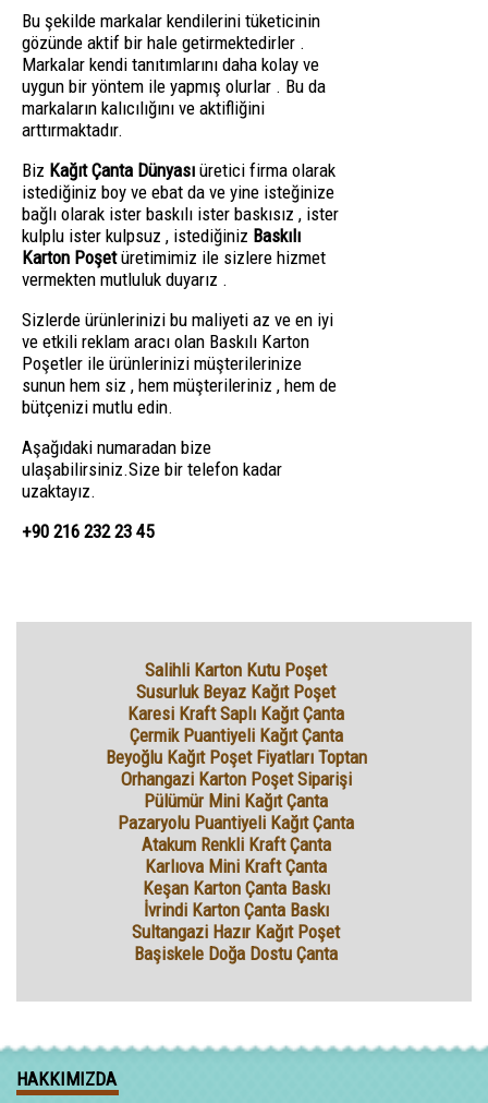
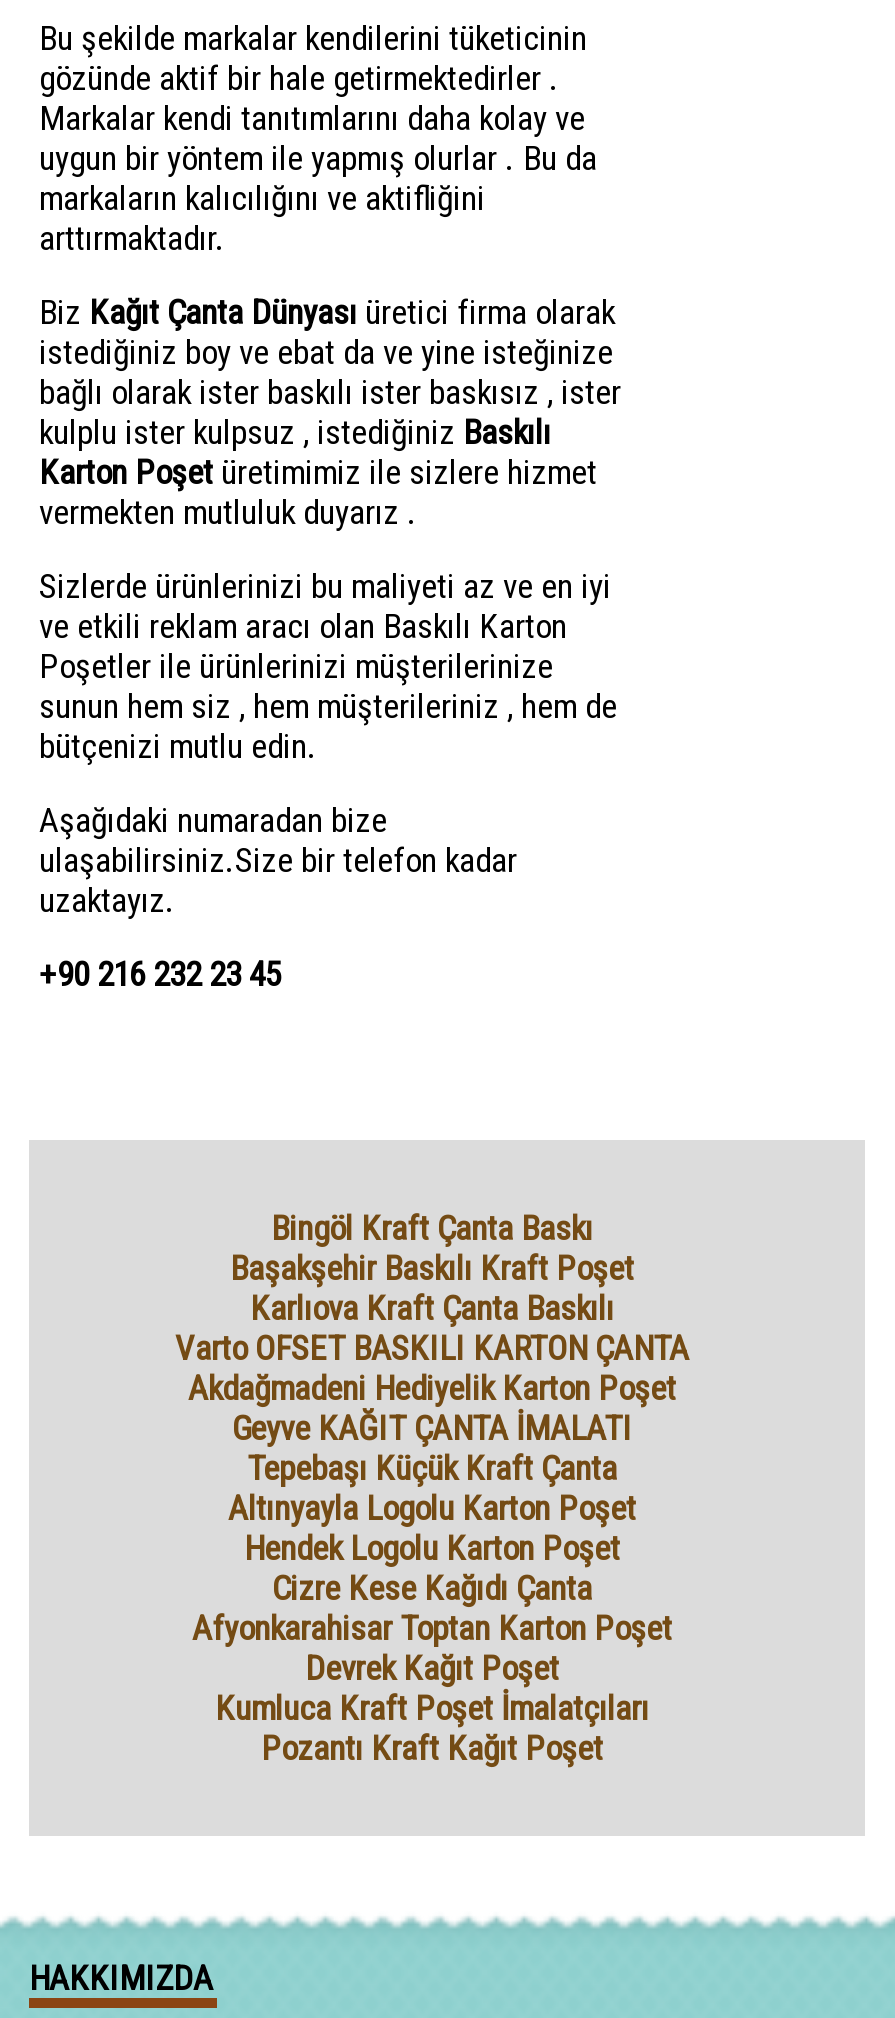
- Salihli Karton Kutu Poşet
- Susurluk Beyaz Kağıt Poşet
- Karesi Kraft Saplı Kağıt Çanta
- Çermik Puantiyeli Kağıt Çanta
- Beyoğlu Kağıt Poşet Fiyatları Toptan
- Orhangazi Karton Poşet Siparişi
- Pülümür Mini Kağıt Çanta
- Pazaryolu Puantiyeli Kağıt Çanta
- Atakum Renkli Kraft Çanta
- Karlıova Mini Kraft Çanta
- Keşan Karton Çanta Baskı
- İvrindi Karton Çanta Baskı
- Sultangazi Hazır Kağıt Poşet
- Başiskele Doğa Dostu Çanta
+ Bingöl Kraft Çanta Baskı
+ Başakşehir Baskılı Kraft Poşet
+ Karlıova Kraft Çanta Baskılı
+ Varto OFSET BASKILI KARTON ÇANTA
+ Akdağmadeni Hediyelik Karton Poşet
+ Geyve KAĞIT ÇANTA İMALATI
+ Tepebaşı Küçük Kraft Çanta
+ Altınyayla Logolu Karton Poşet
+ Hendek Logolu Karton Poşet
+ Cizre Kese Kağıdı Çanta
+ Afyonkarahisar Toptan Karton Poşet
+ Devrek Kağıt Poşet
+ Kumluca Kraft Poşet İmalatçıları
+ Pozantı Kraft Kağıt Poşet
